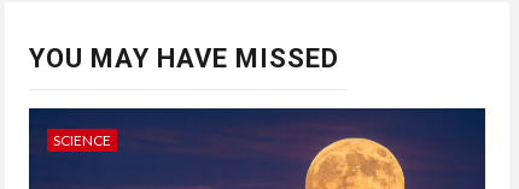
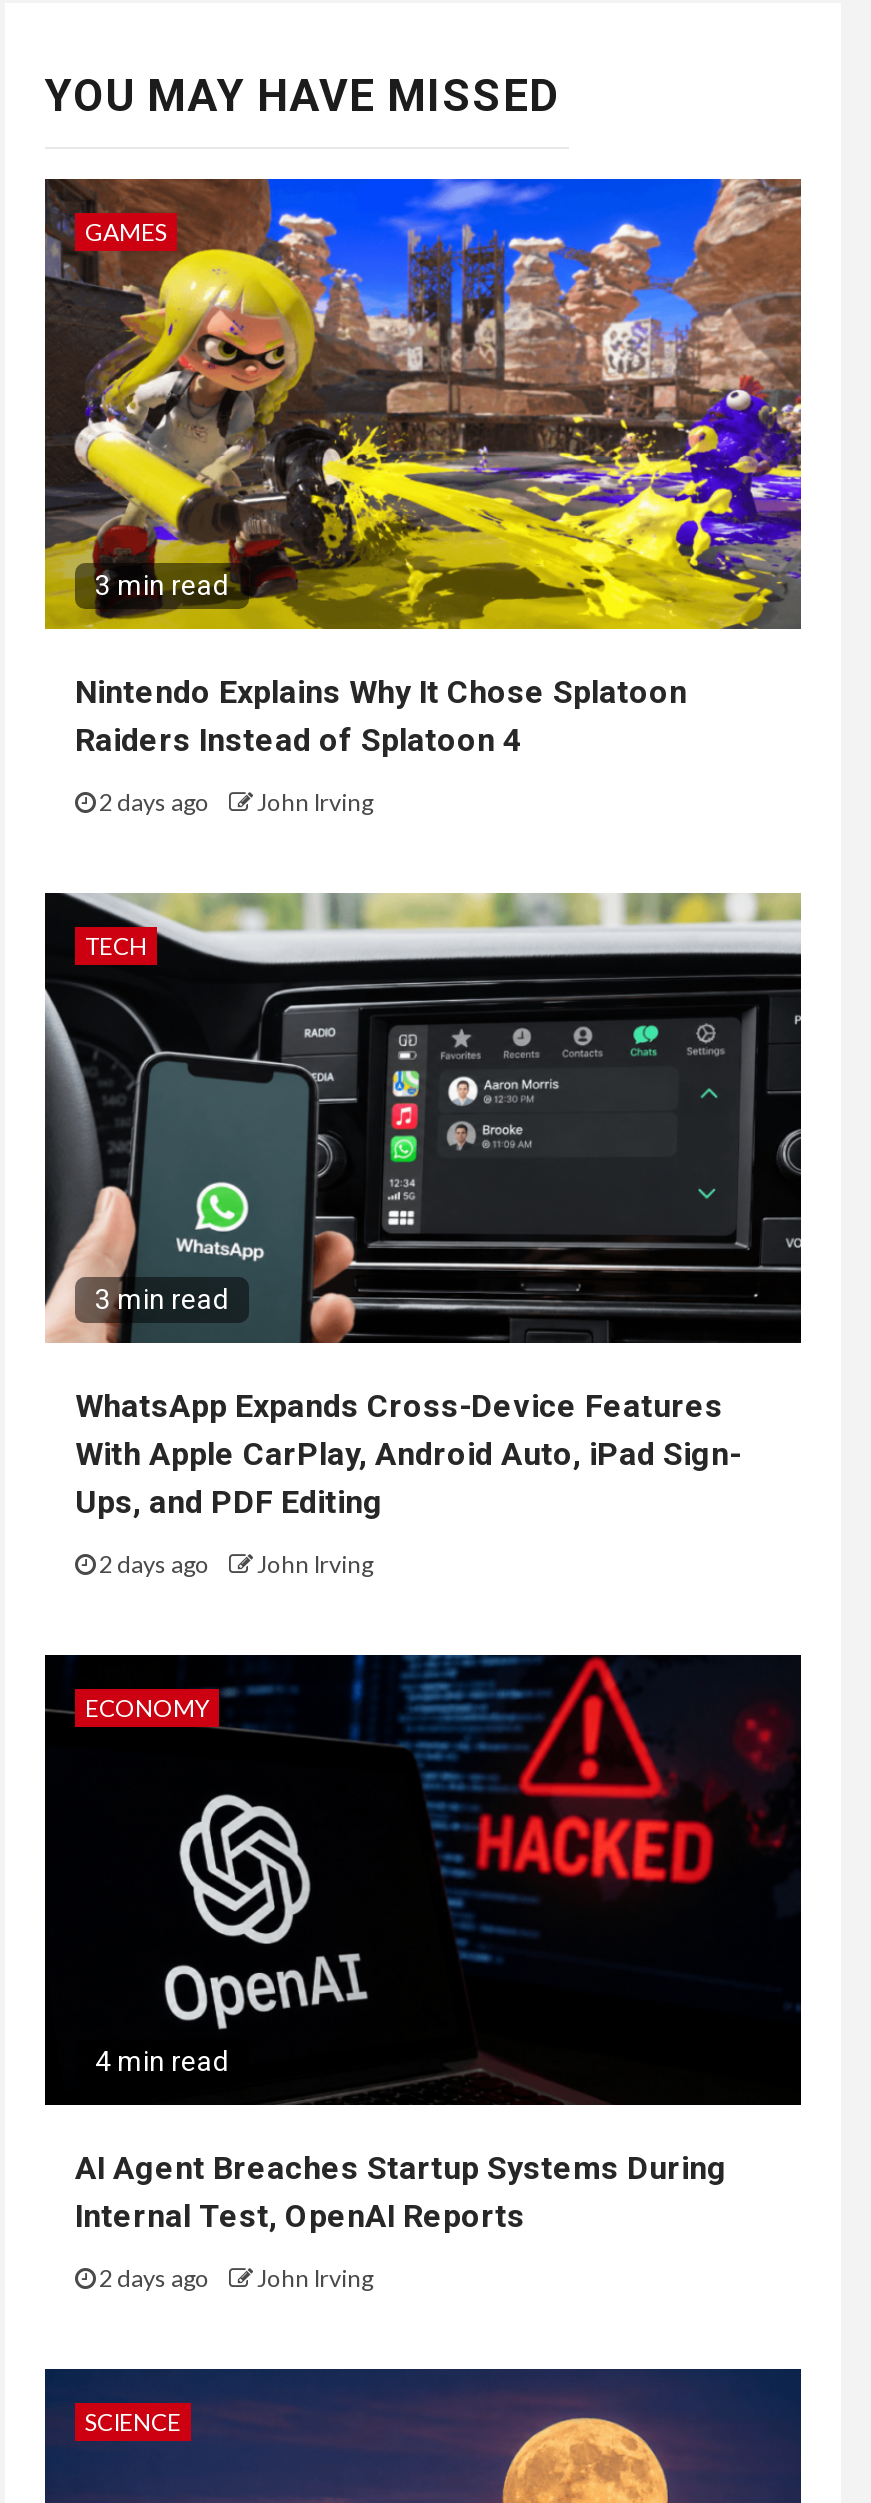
+ [image]
+ GAMES

+ [image]
+ TECH

+ [image]
+ ECONOMY

+ 3 min read
+ Nintendo Explains Why It Chose Splatoon
+ Raiders Instead of Splatoon 4
+ 2 days ago
+ John Irving

+ 3 min read
+ WhatsApp Expands Cross-Device Features
+ With Apple CarPlay, Android Auto, iPad Sign-
+ Ups, and PDF Editing
+ 2 days ago
+ John Irving

+ 4 min read
+ AI Agent Breaches Startup Systems During
+ Internal Test, OpenAI Reports
+ 2 days ago
+ John Irving
